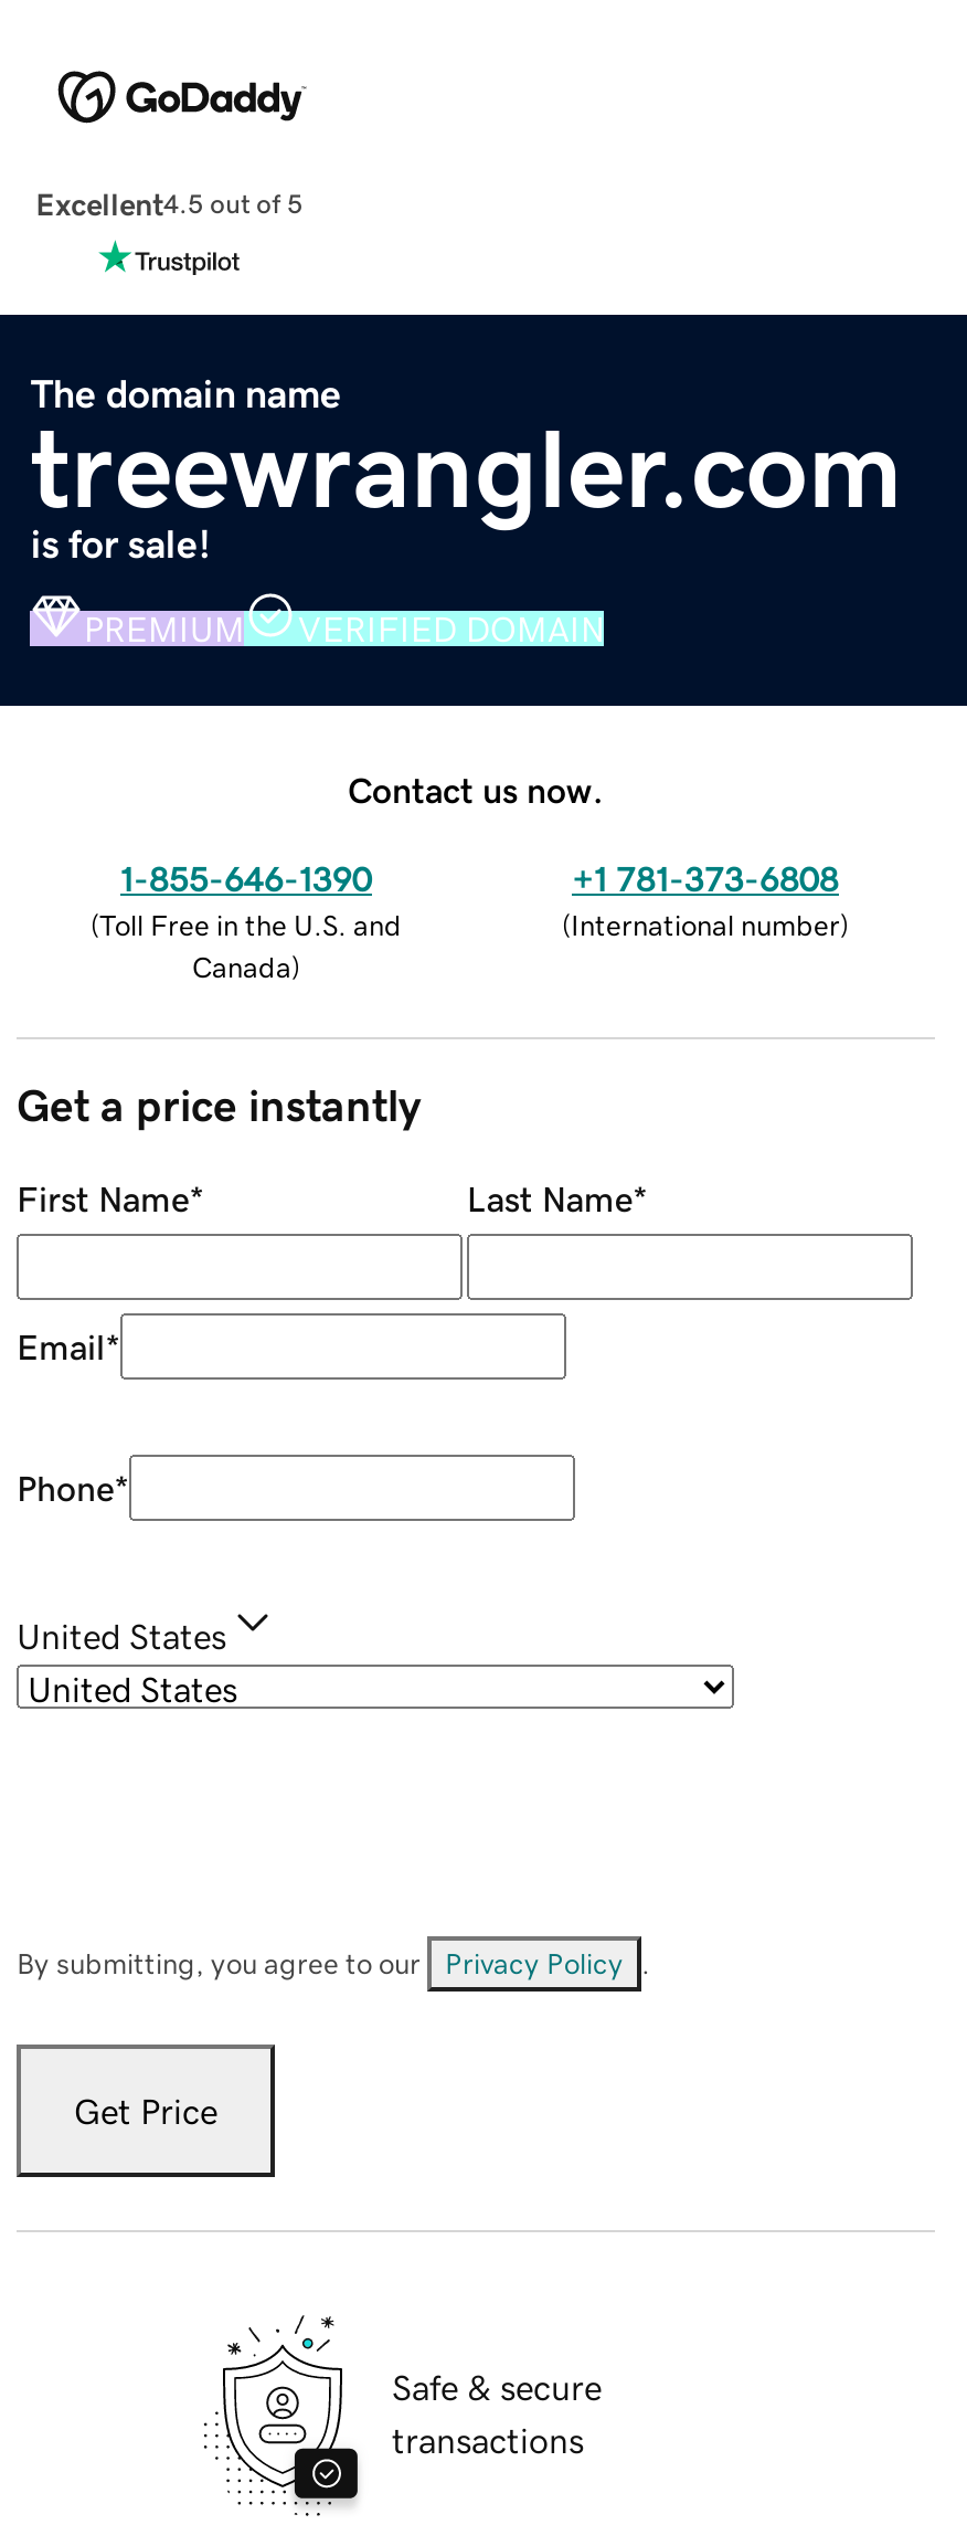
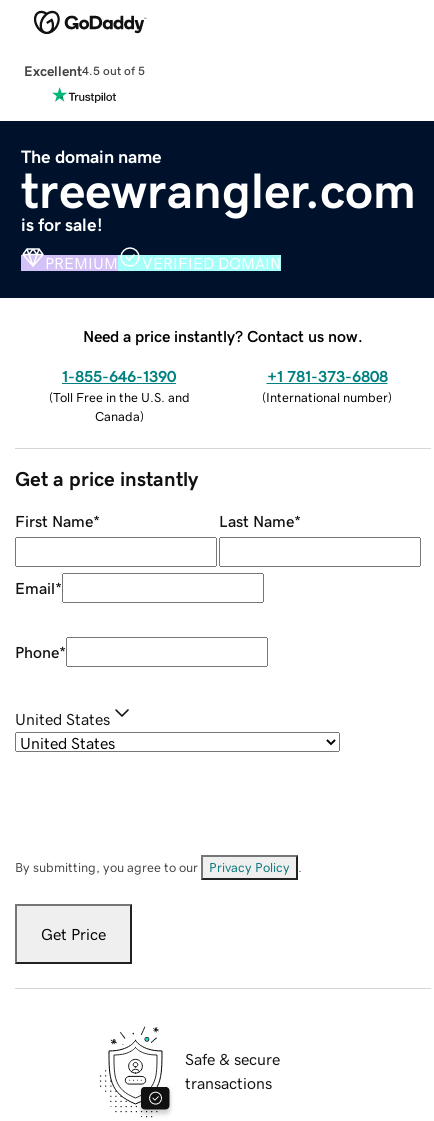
- Contact us now.
+ Need a price instantly? Contact us now.
